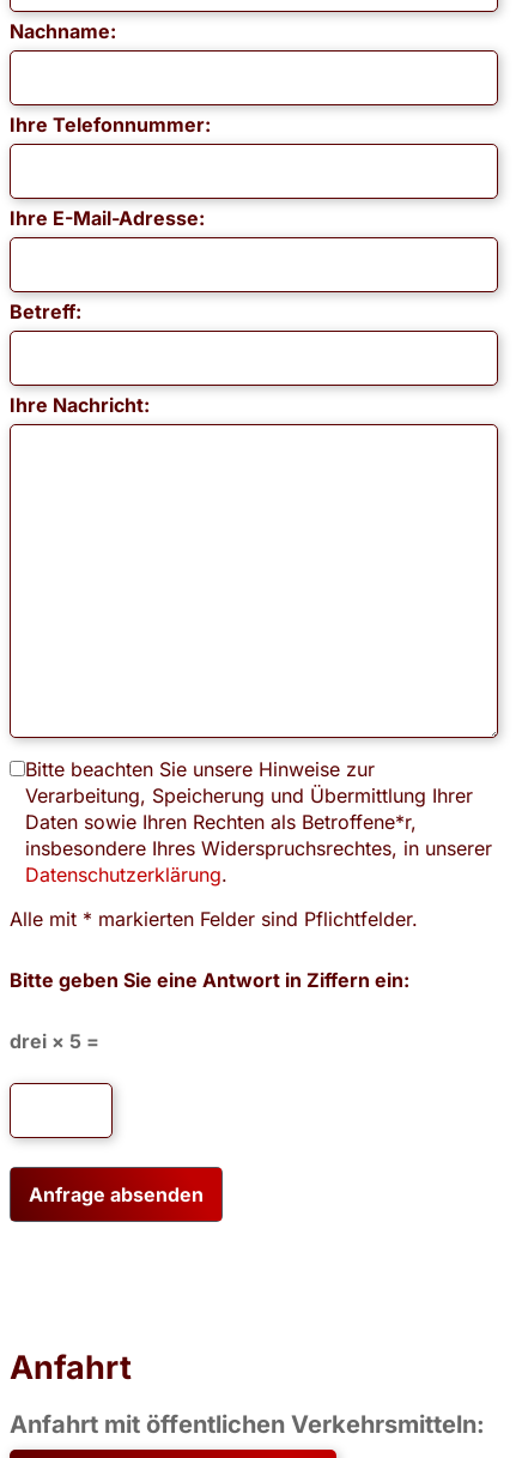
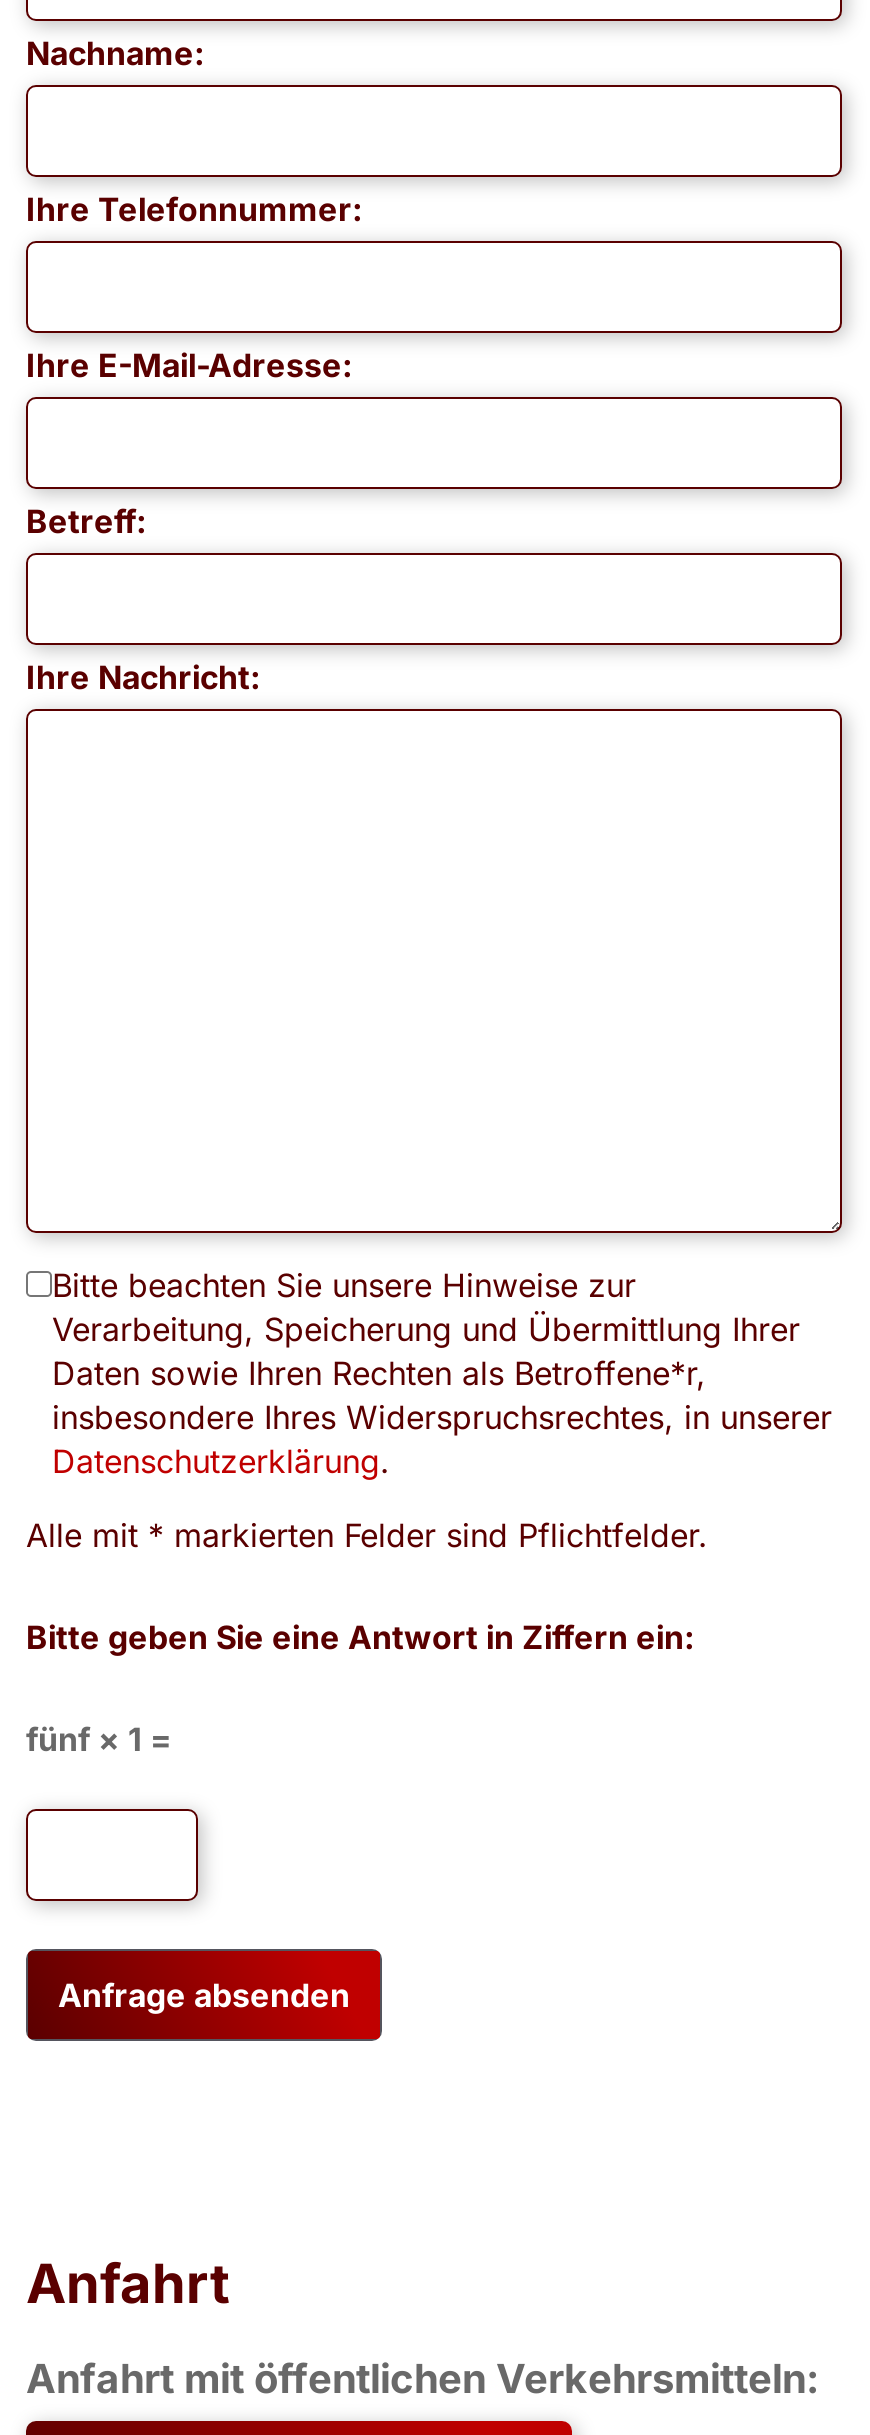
- drei × 5 =
+ fünf × 1 =
